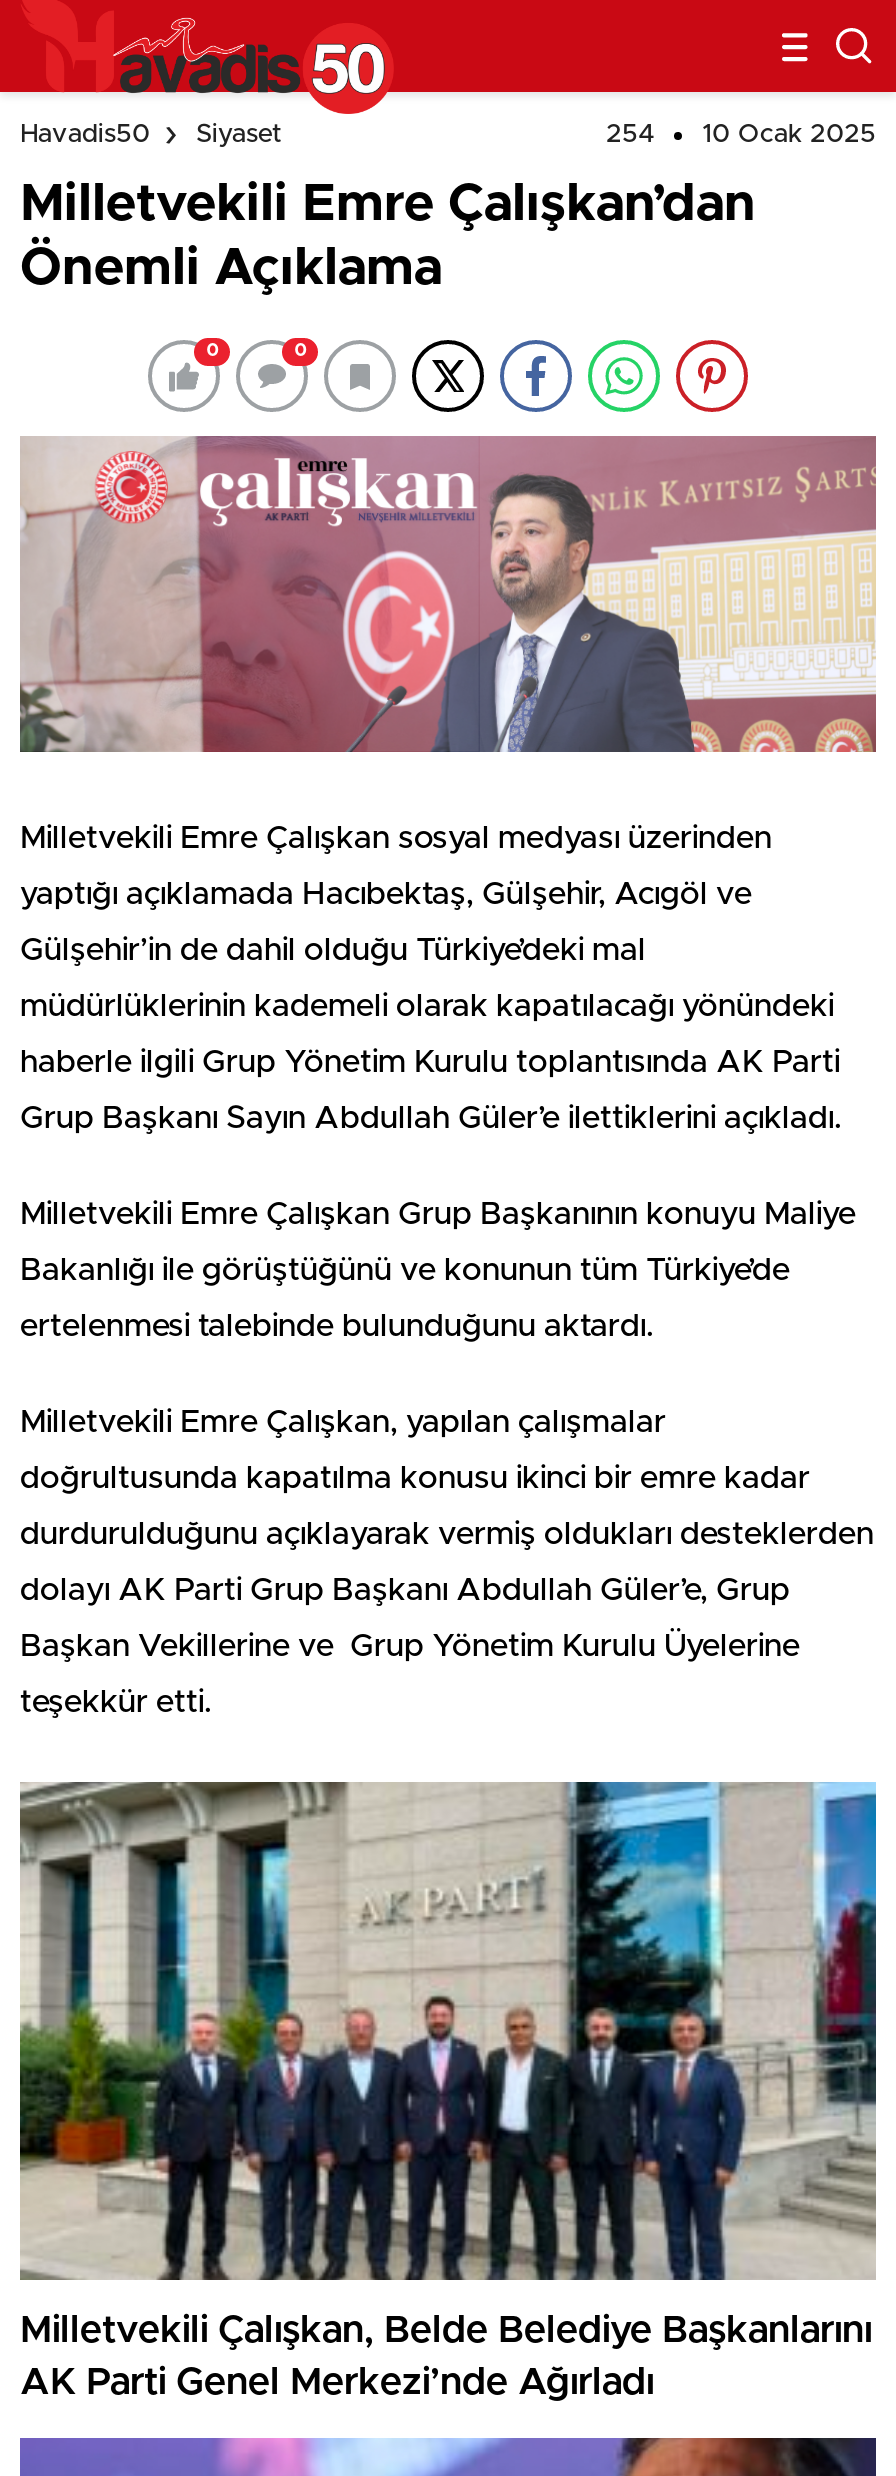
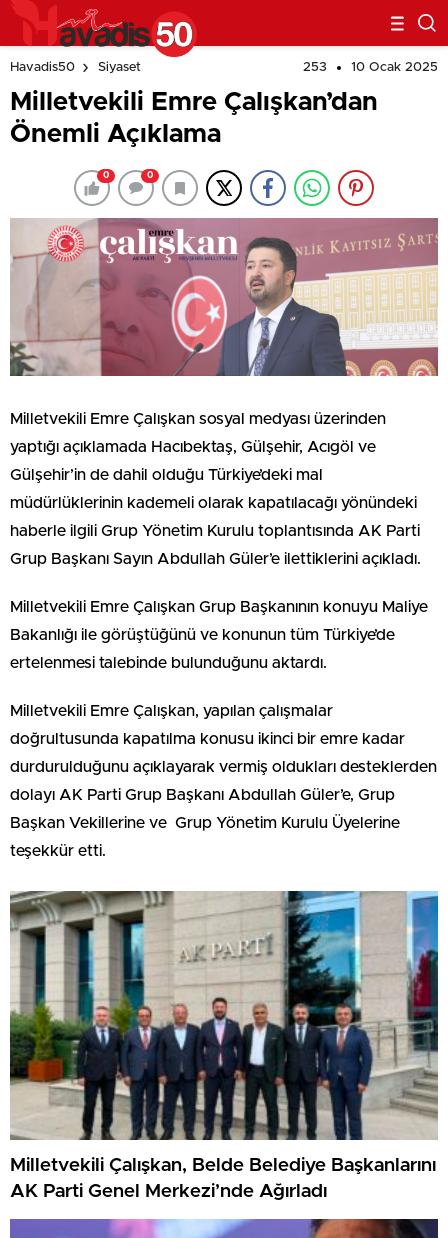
- 254 10 Ocak 2025
+ 253 10 Ocak 2025
